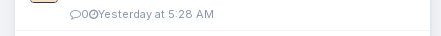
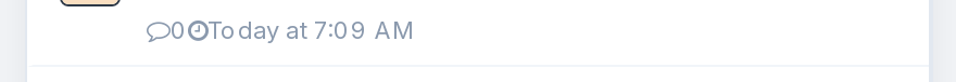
- Yesterday at 5:28 AM
+ Today at 7:09 AM
